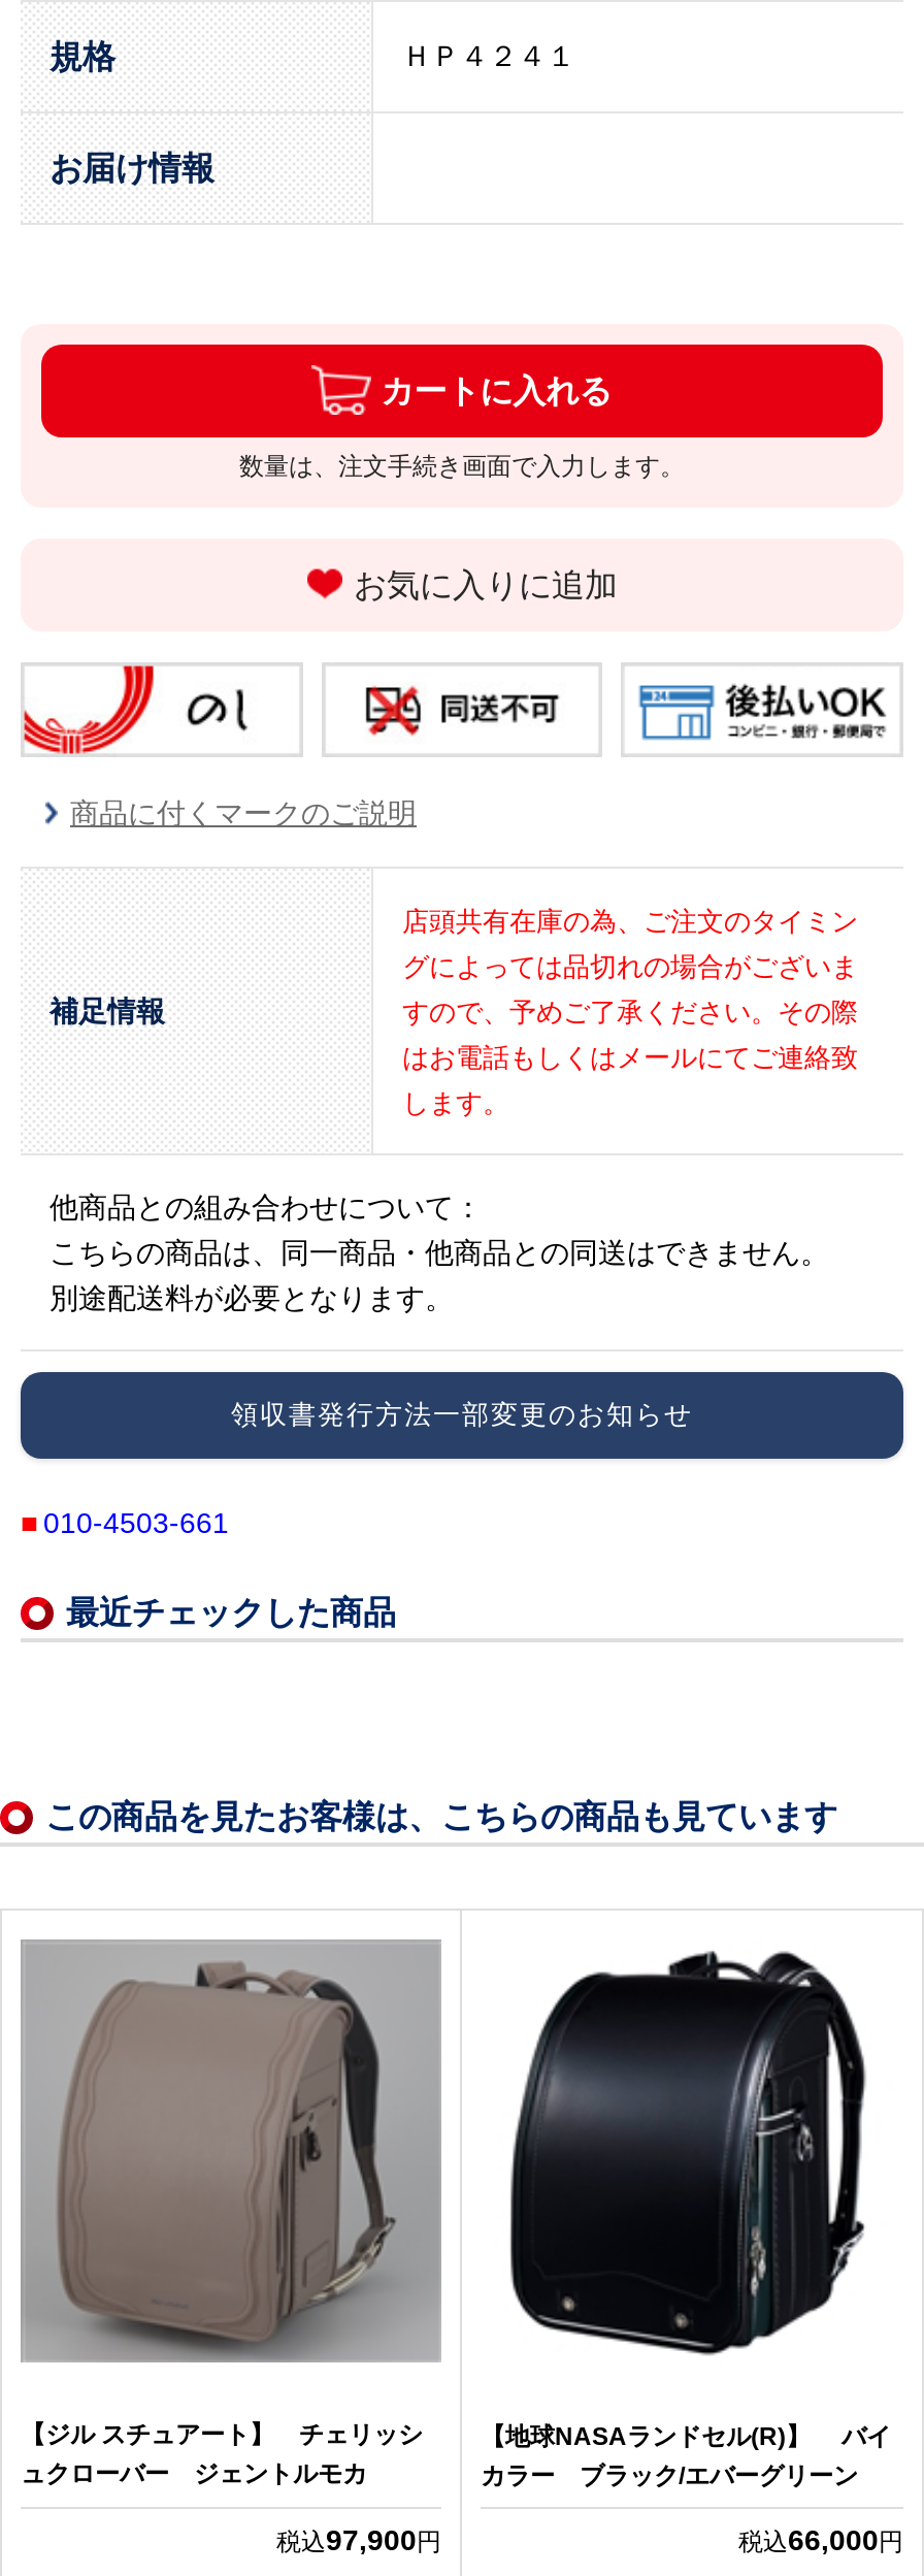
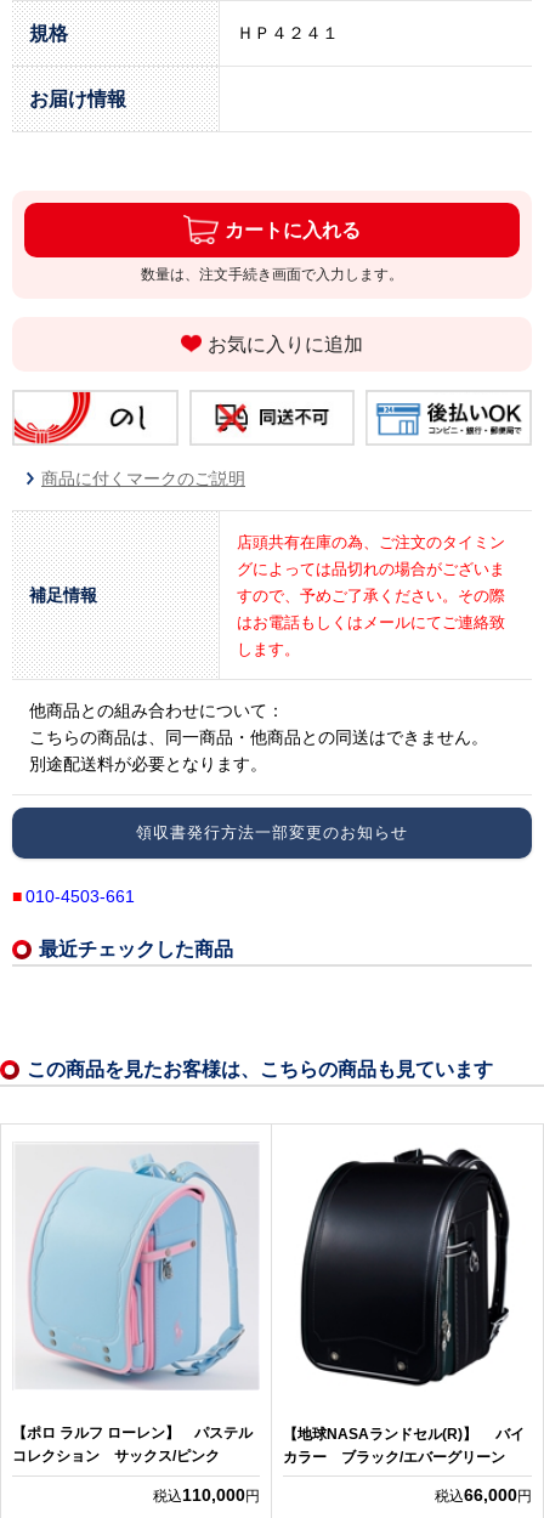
- [image]
- 【ジル スチュアート】 チェリッシ
- ュクローバー ジェントルモカ
+ [image]
+ 【ポロ ラルフ ローレン】 パステル
+ コレクション サックス/ピンク

- 税込97,900円
+ 税込110,000円
